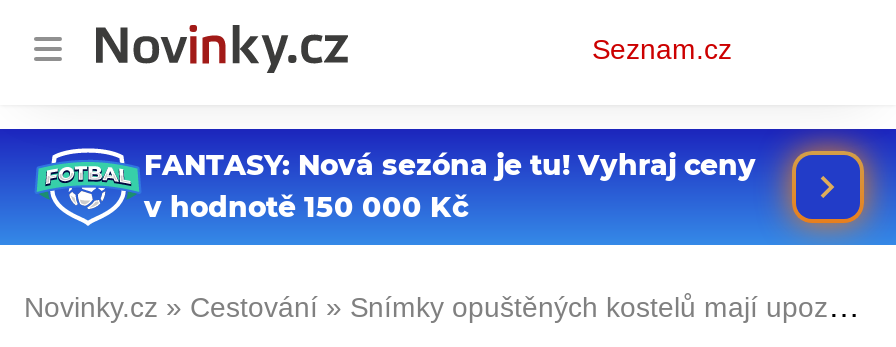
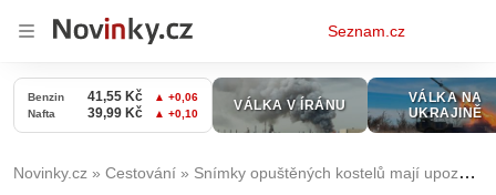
- [image]
+ [image]
